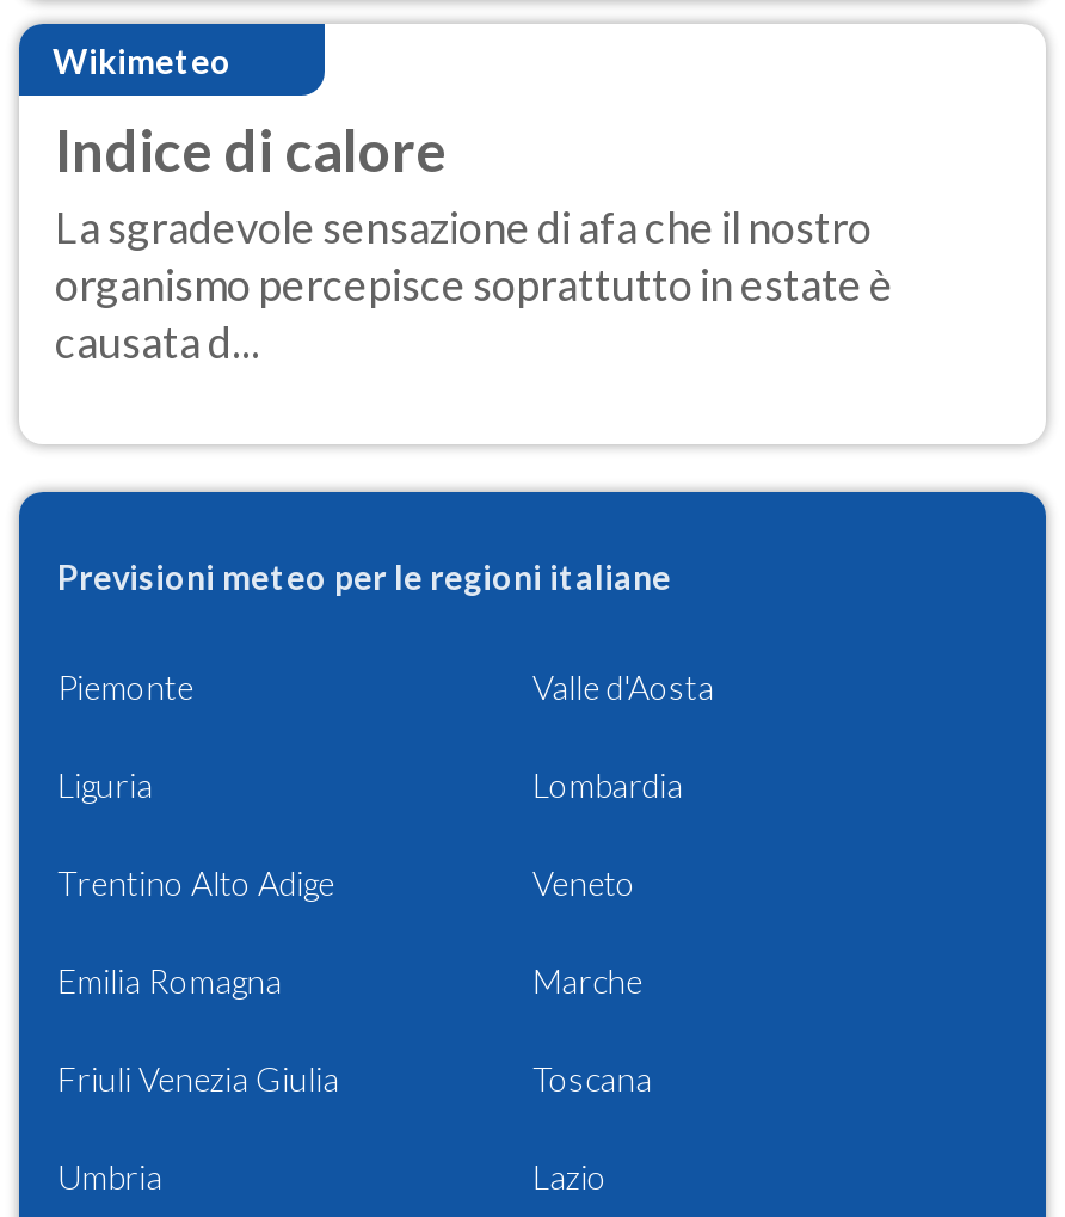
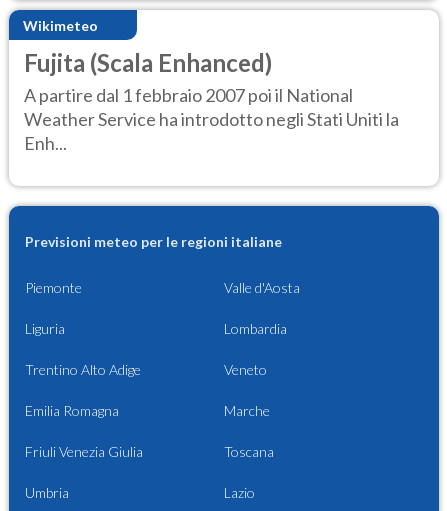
- Indice di calore
- La sgradevole sensazione di afa che il nostro
- organismo percepisce soprattutto in estate è
- causata d...
+ Fujita (Scala Enhanced)
+ A partire dal 1 febbraio 2007 poi il National
+ Weather Service ha introdotto negli Stati Uniti la
+ Enh...
